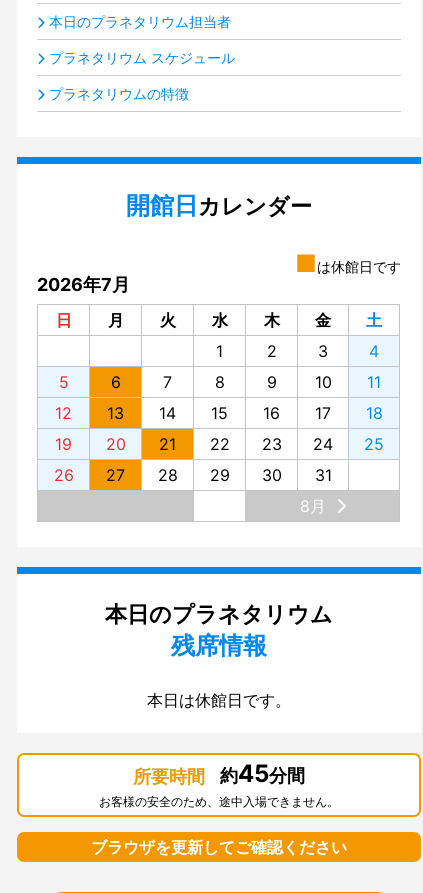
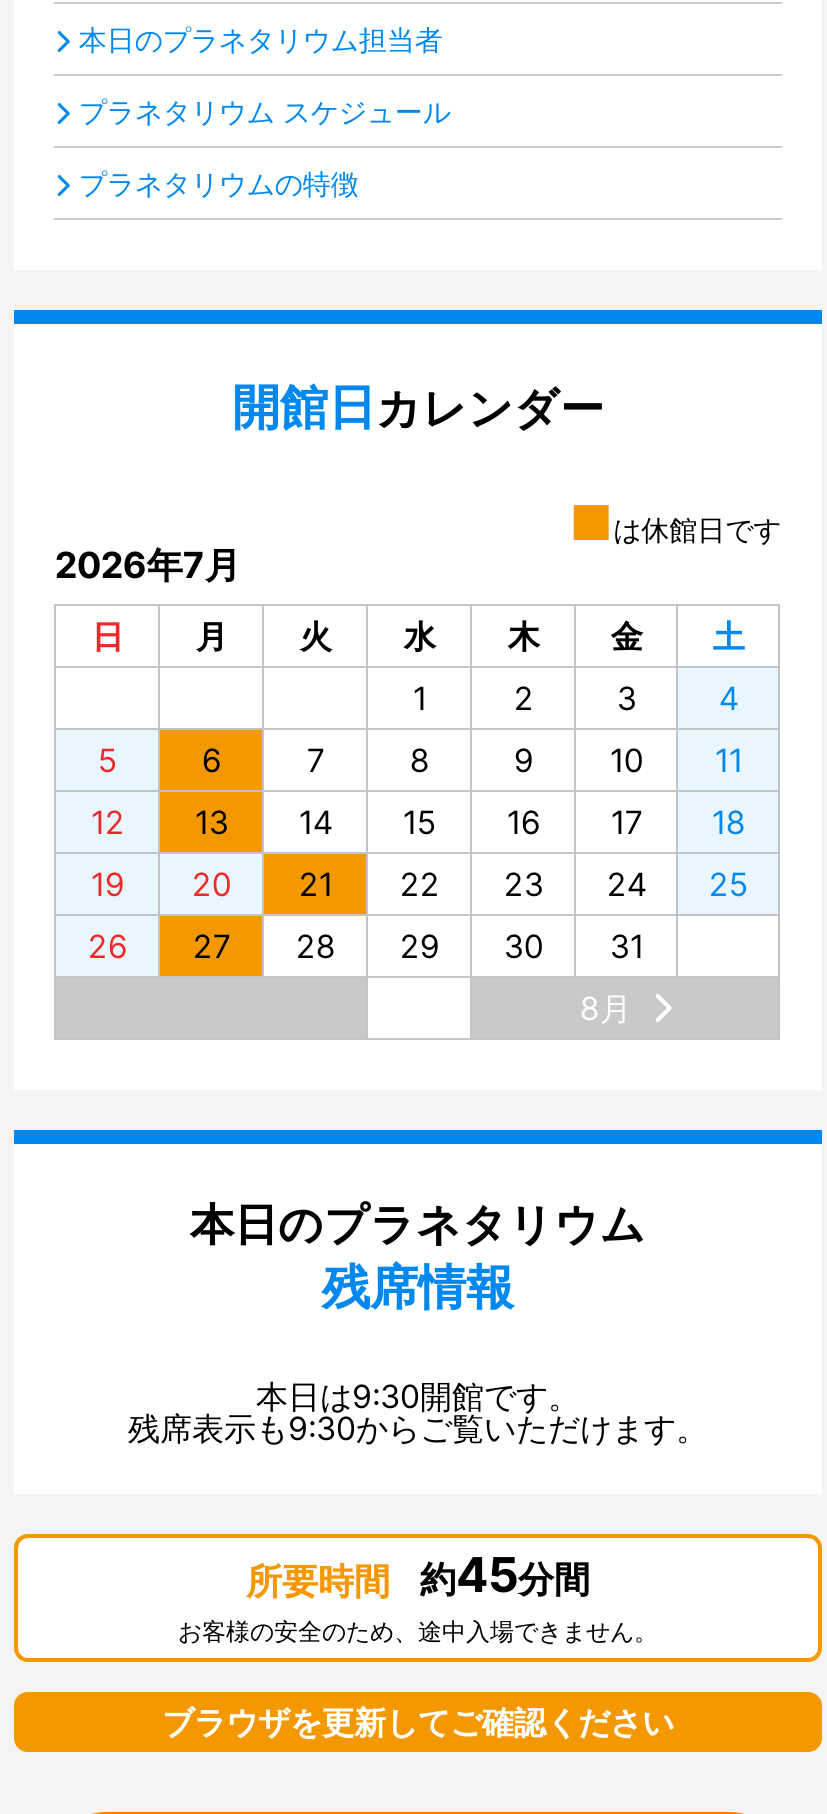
- 本日は休館日です。
+ 本日は9:30開館です。
+ 残席表示も9:30からご覧いただけます。
